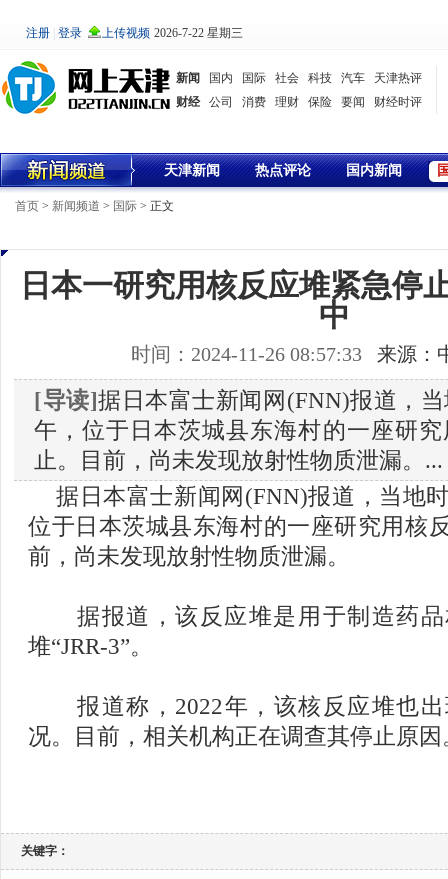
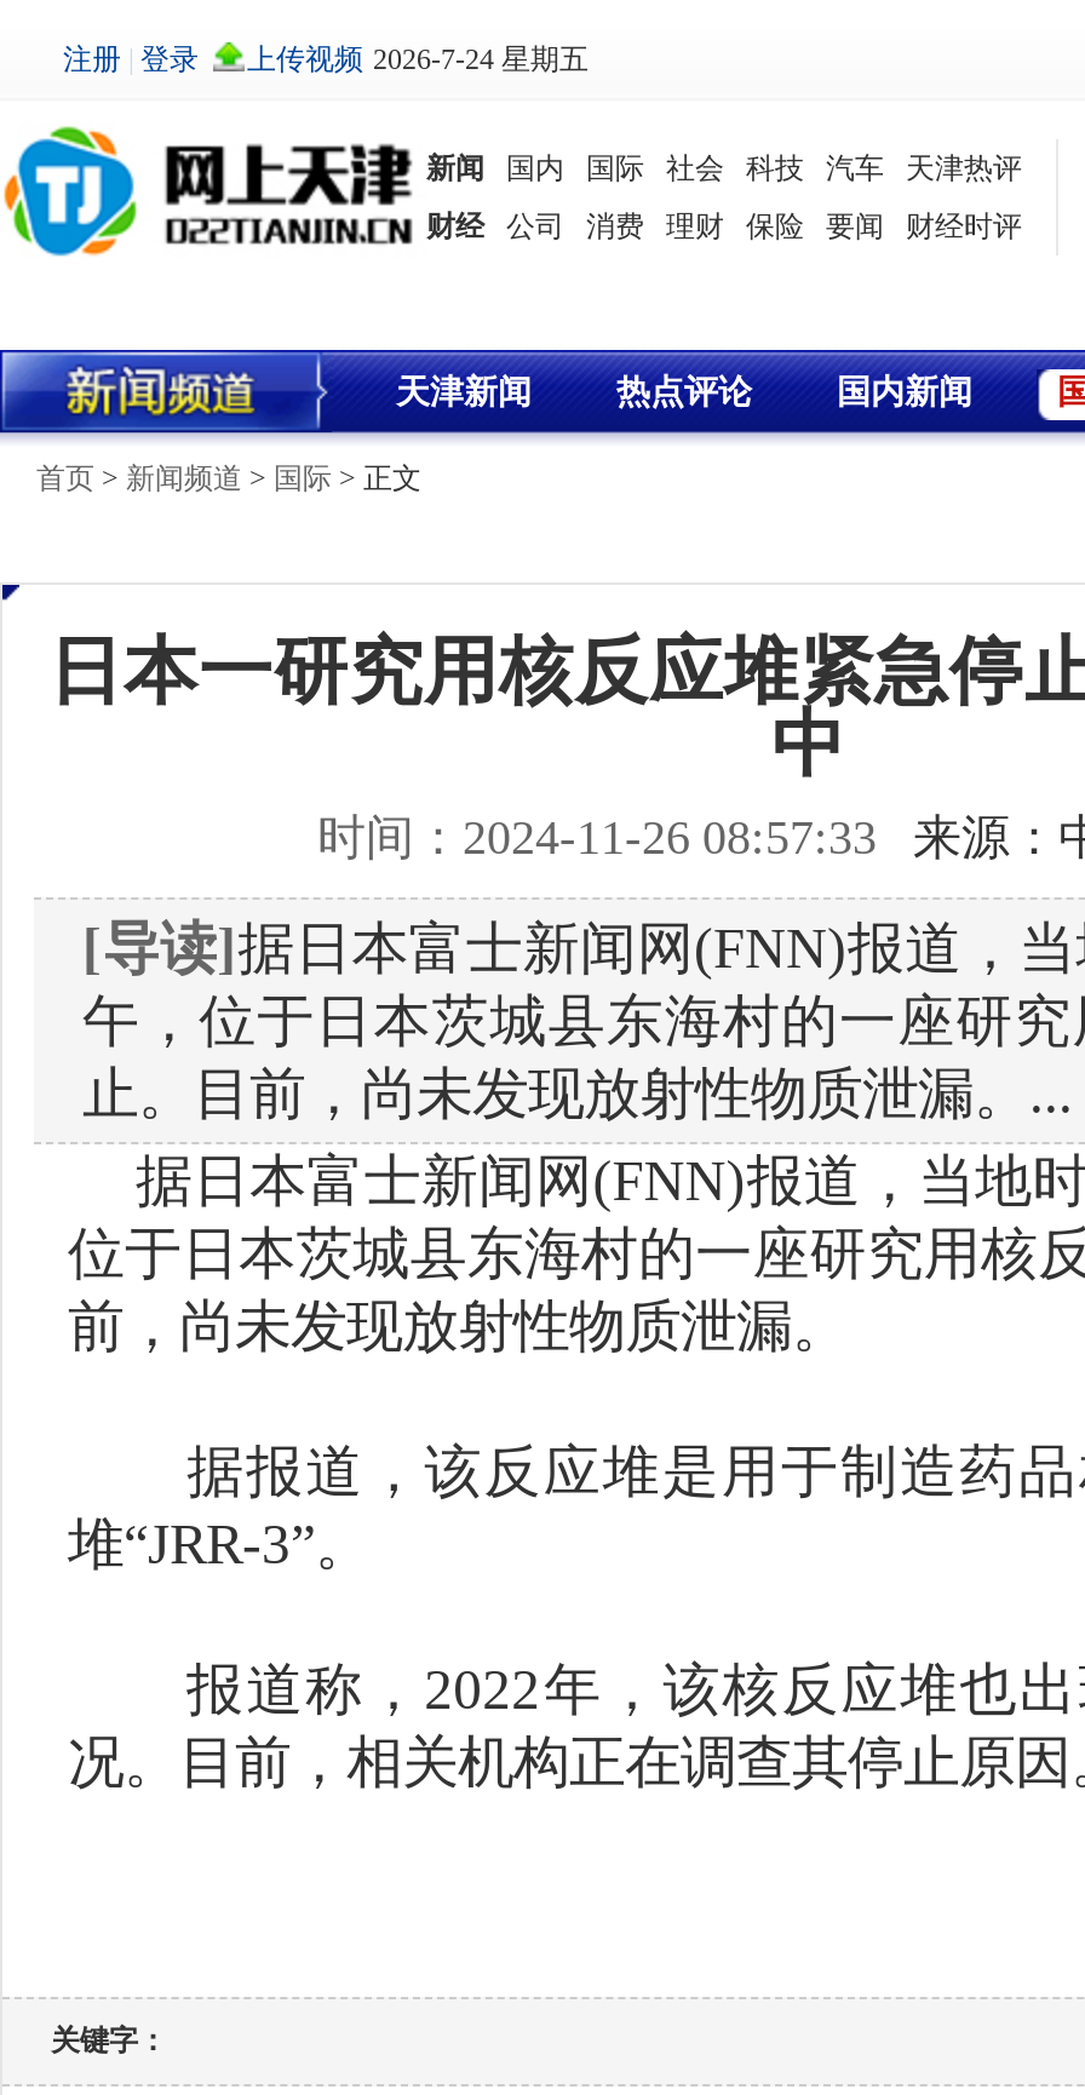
- 2026-7-22 星期三
+ 2026-7-24 星期五
